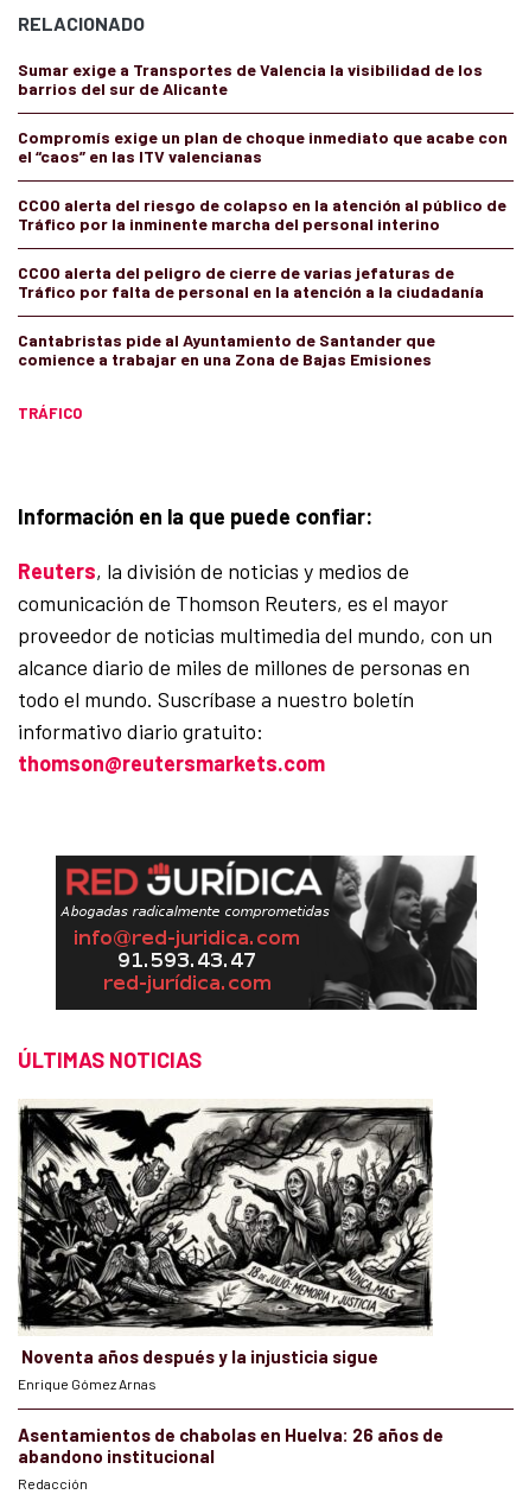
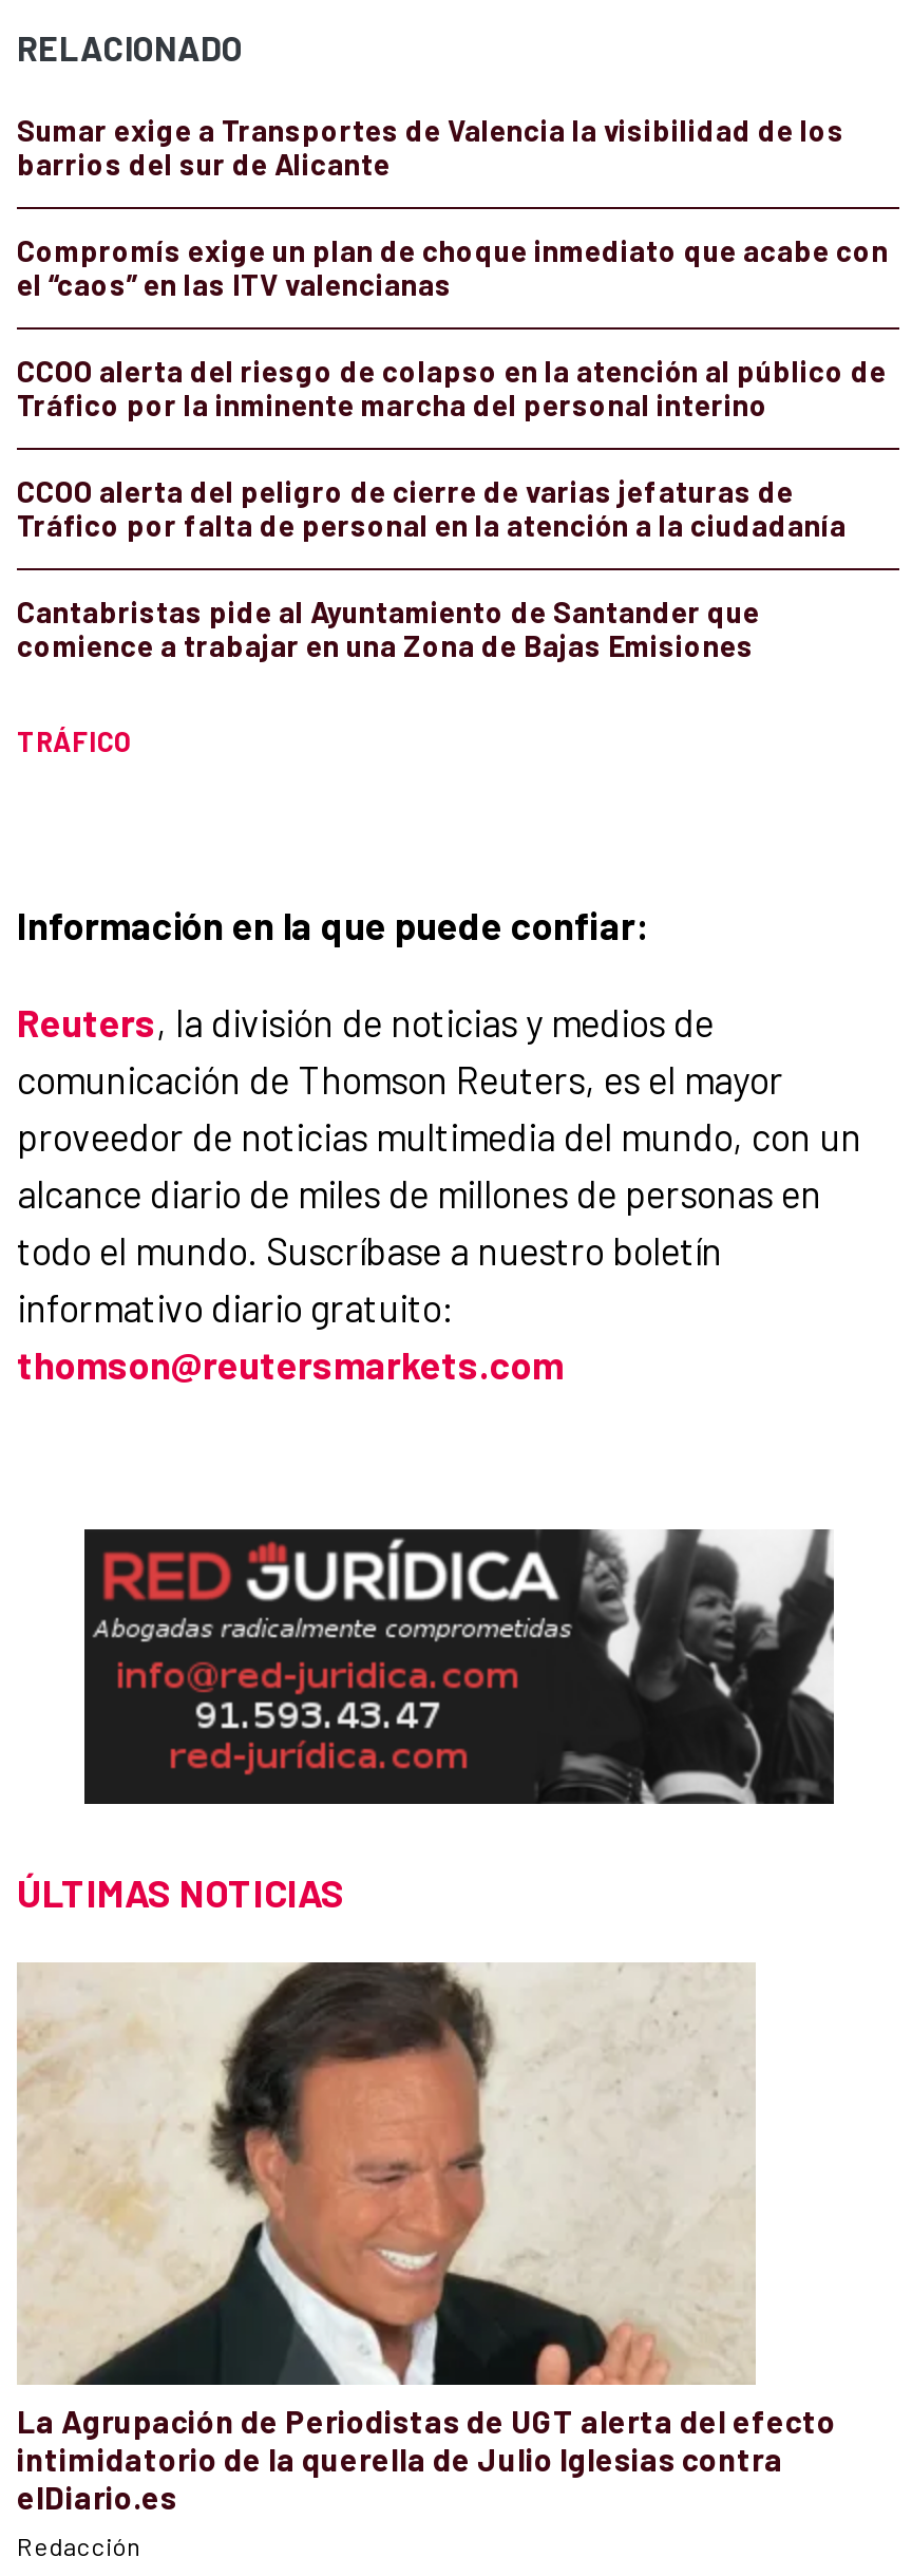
- [image]
- Noventa años después y la injusticia sigue
- Enrique Gómez Arnas
- Asentamientos de chabolas en Huelva: 26 años de
- abandono institucional
+ [image]
+ La Agrupación de Periodistas de UGT alerta del efecto
+ intimidatorio de la querella de Julio Iglesias contra
+ elDiario.es
